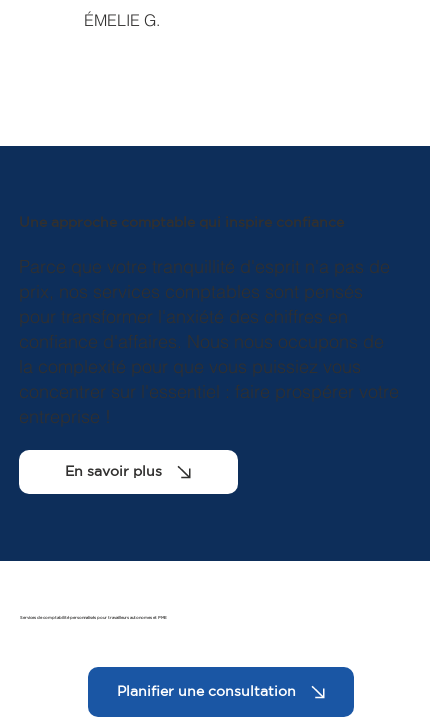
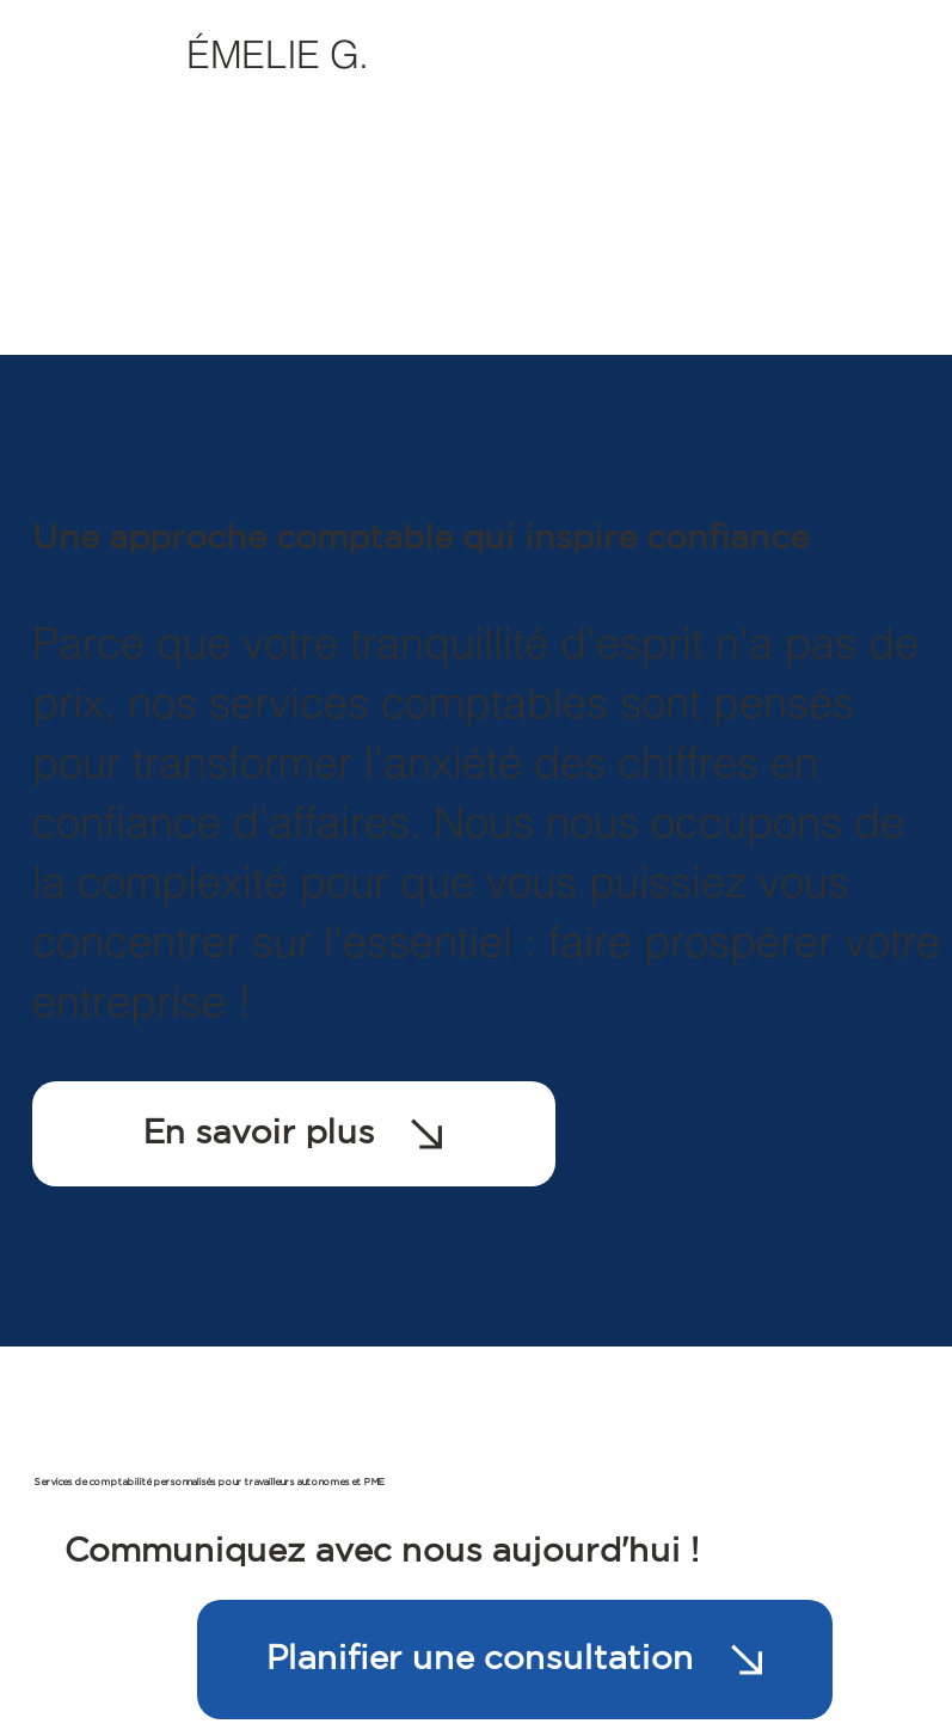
+ Communiquez avec nous aujourd'hui !
